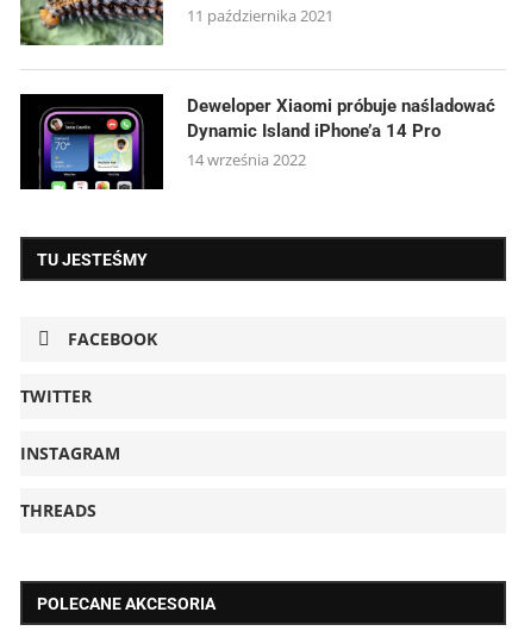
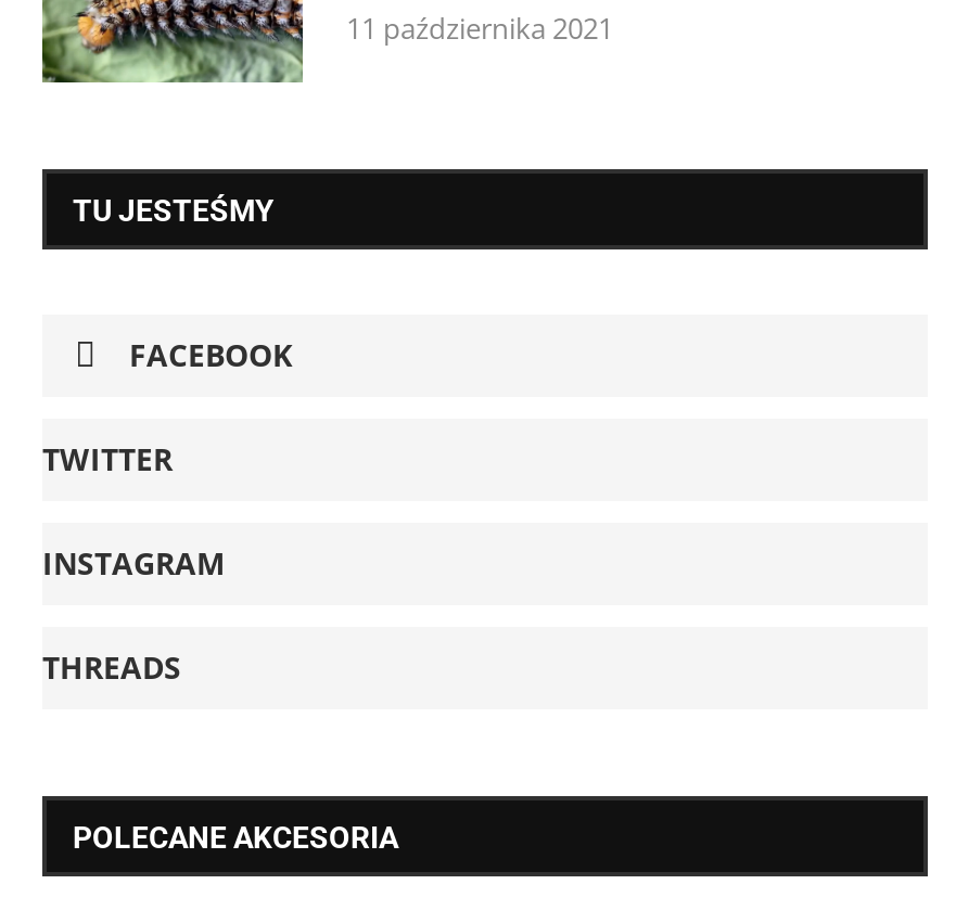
- [image]
- Deweloper Xiaomi próbuje naśladować
- Dynamic Island iPhone’a 14 Pro
- 14 września 2022
